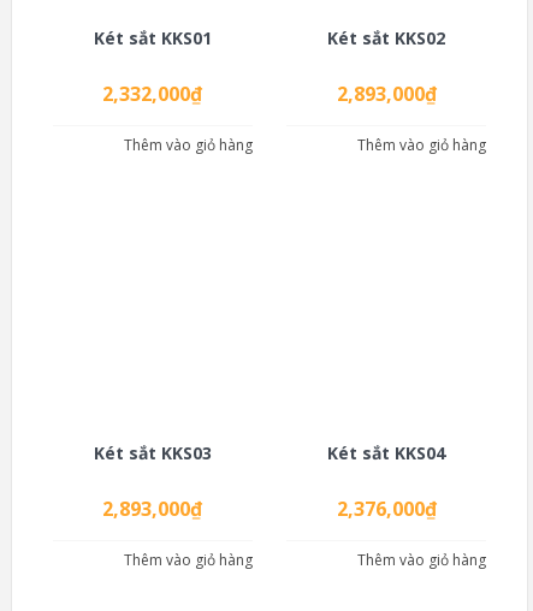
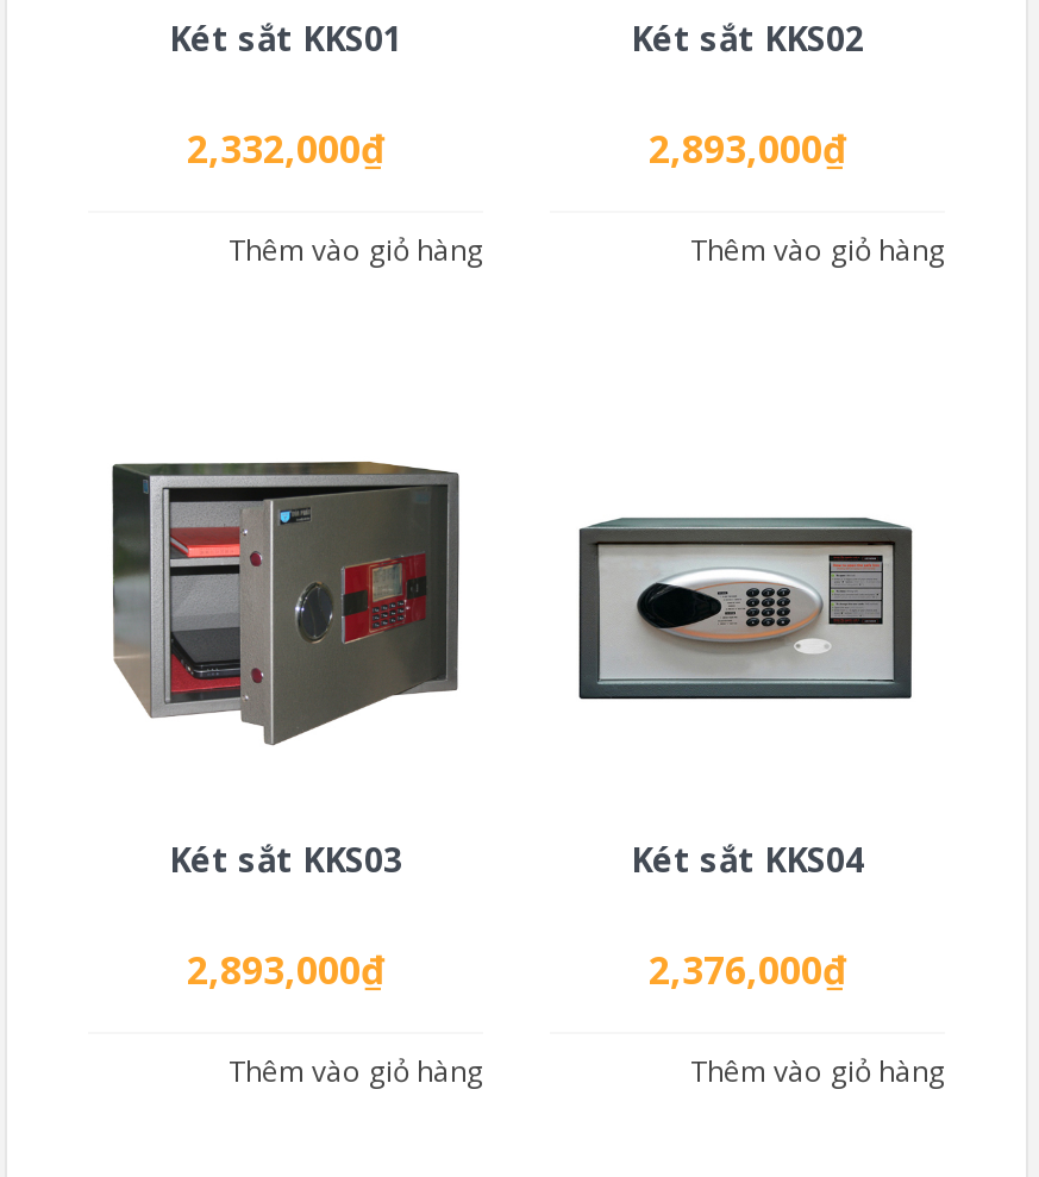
+ [image]

+ [image]
